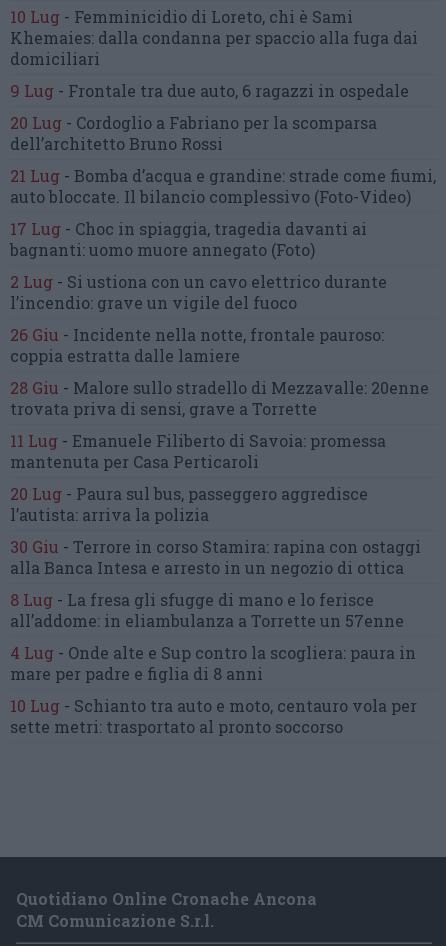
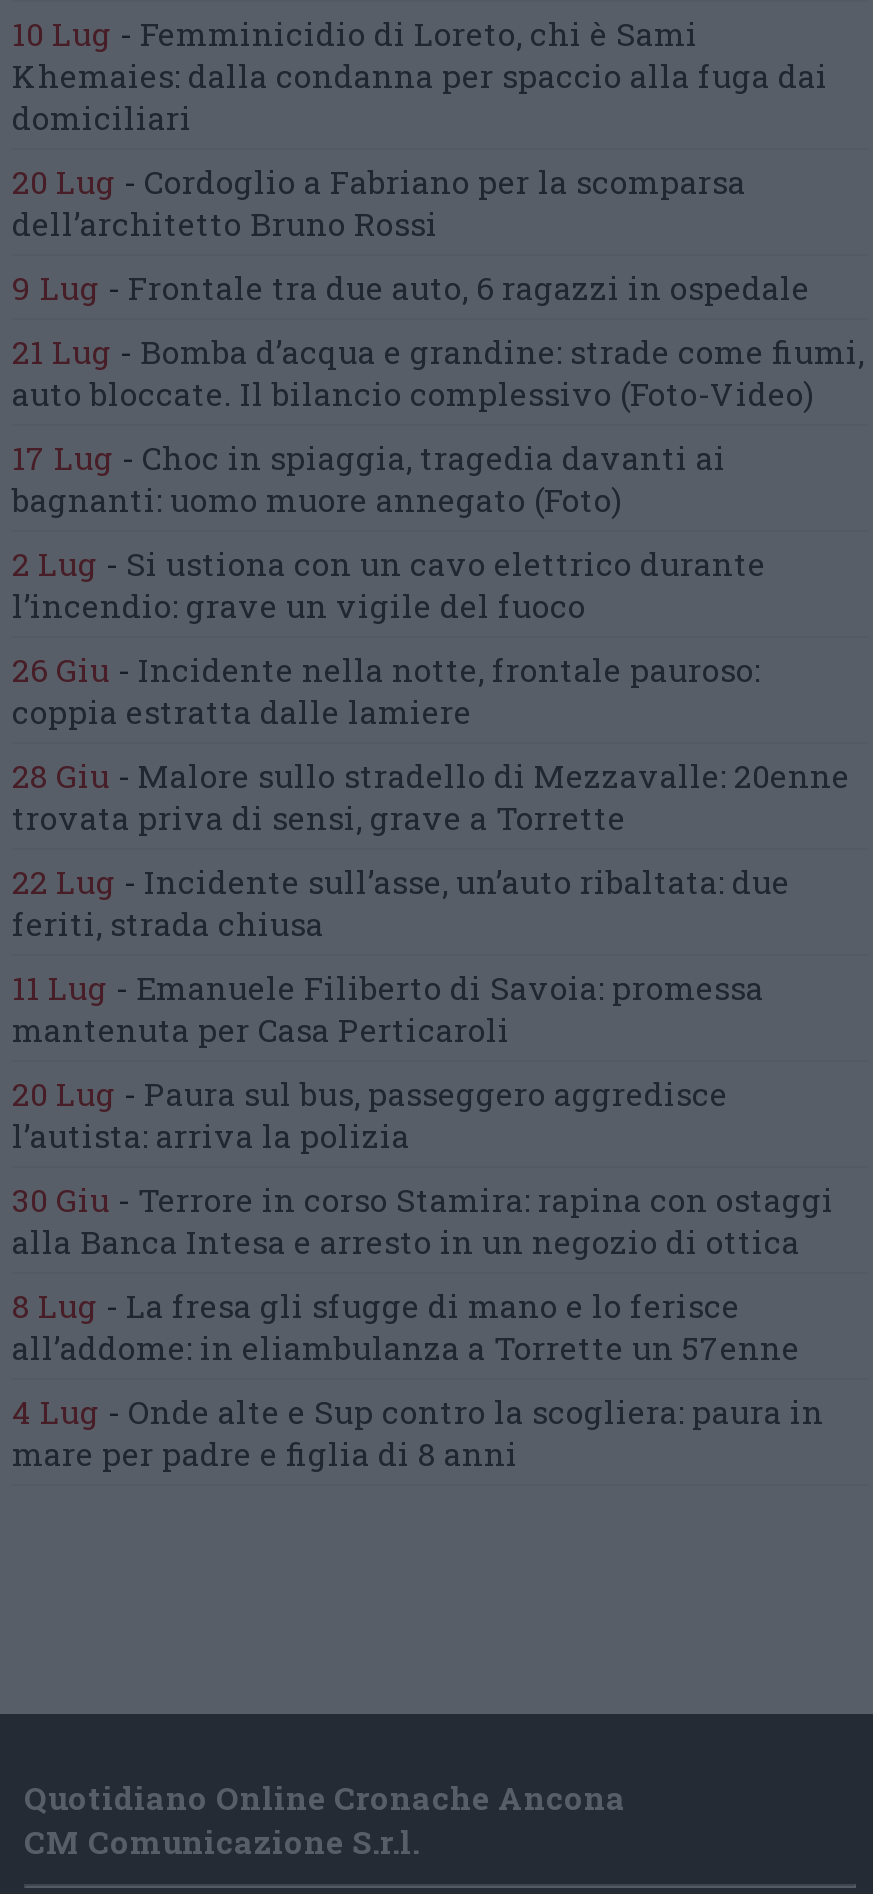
moved down: 9 Lug - Frontale tra due auto, 6 ragazzi in ospedale

moved up: 20 Lug - Cordoglio a Fabriano per la scomparsa | dell’architetto Bruno Rossi

+ 22 Lug - Incidente sull’asse, un’auto ribaltata: due
+ feriti, strada chiusa

moved down: 11 Lug - Emanuele Filiberto di Savoia: promessa | mantenuta per Casa Perticaroli | 20 Lug - Paura sul bus, passeggero aggredisce | ... | 4 Lug - Onde alte e Sup contro la scogliera: paura in | mare per padre e figlia di 8 anni

- 10 Lug - Schianto tra auto e moto, centauro vola per
- sette metri: trasportato al pronto soccorso
